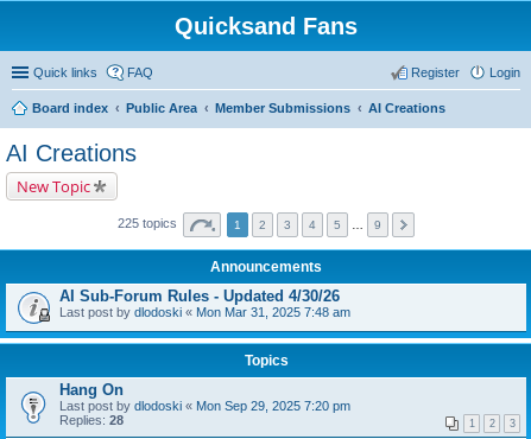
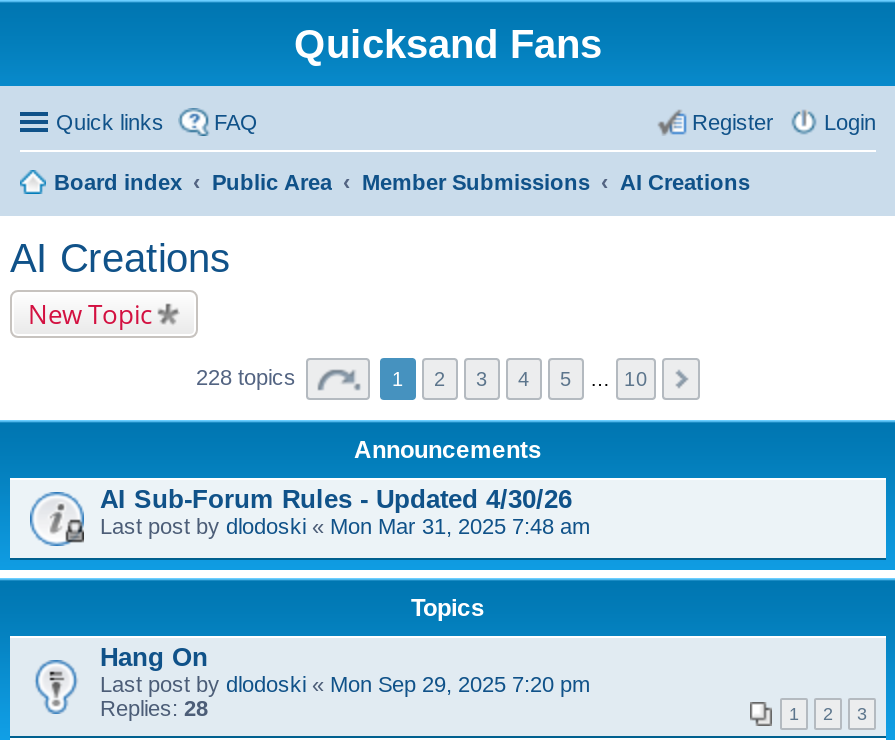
- 225 topics
+ 228 topics

- 9
+ 10
